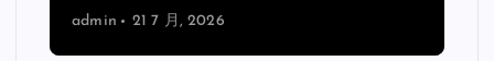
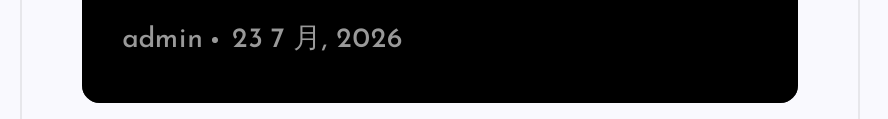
- admin 21 7 月, 2026
+ admin 23 7 月, 2026
